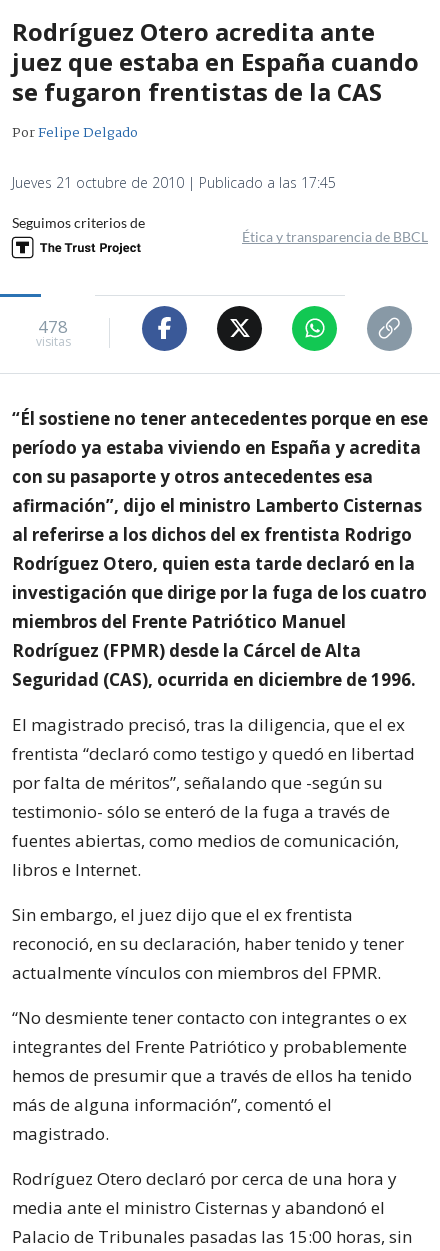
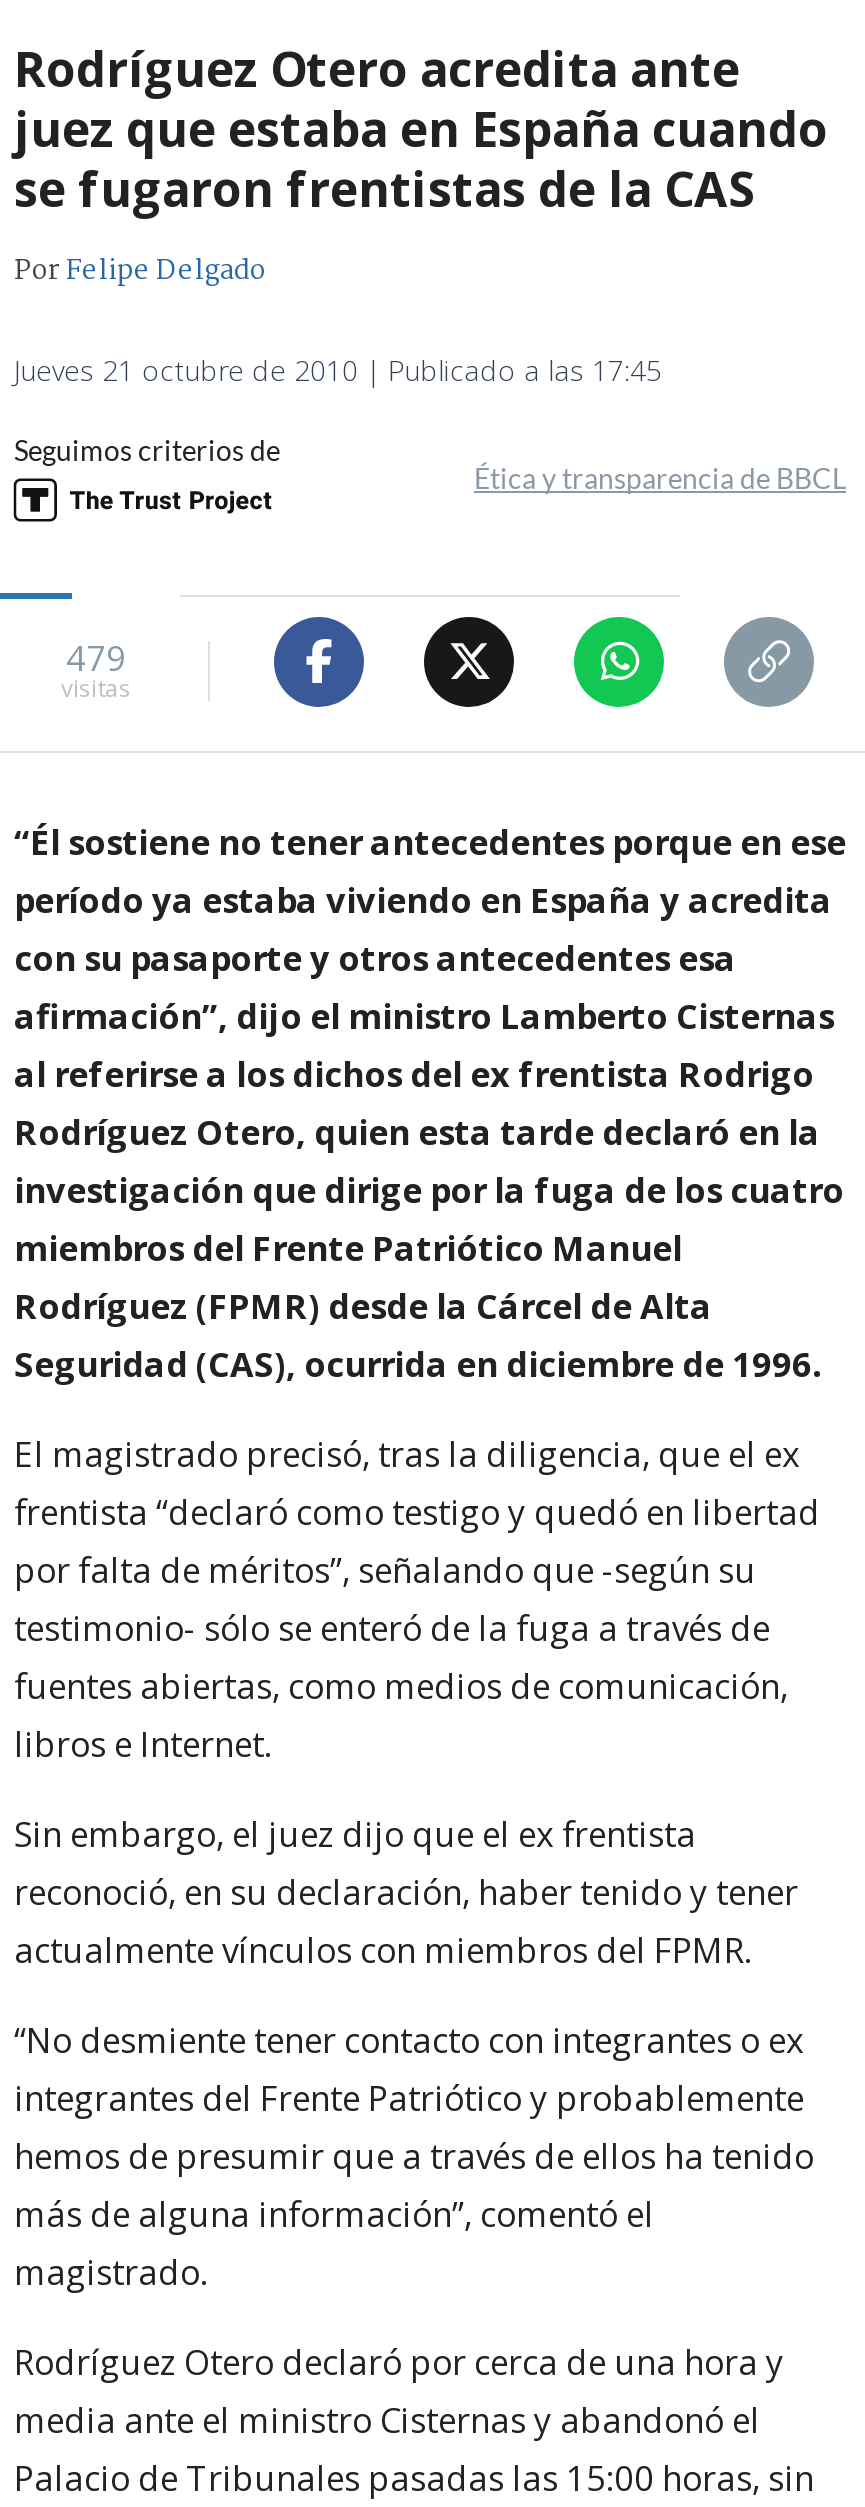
- 478
+ 479
